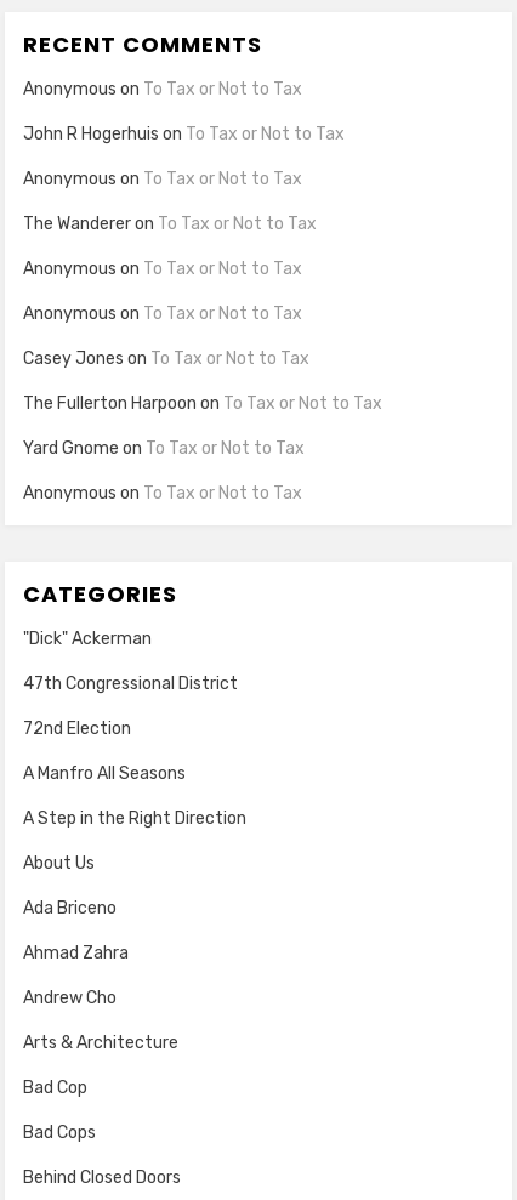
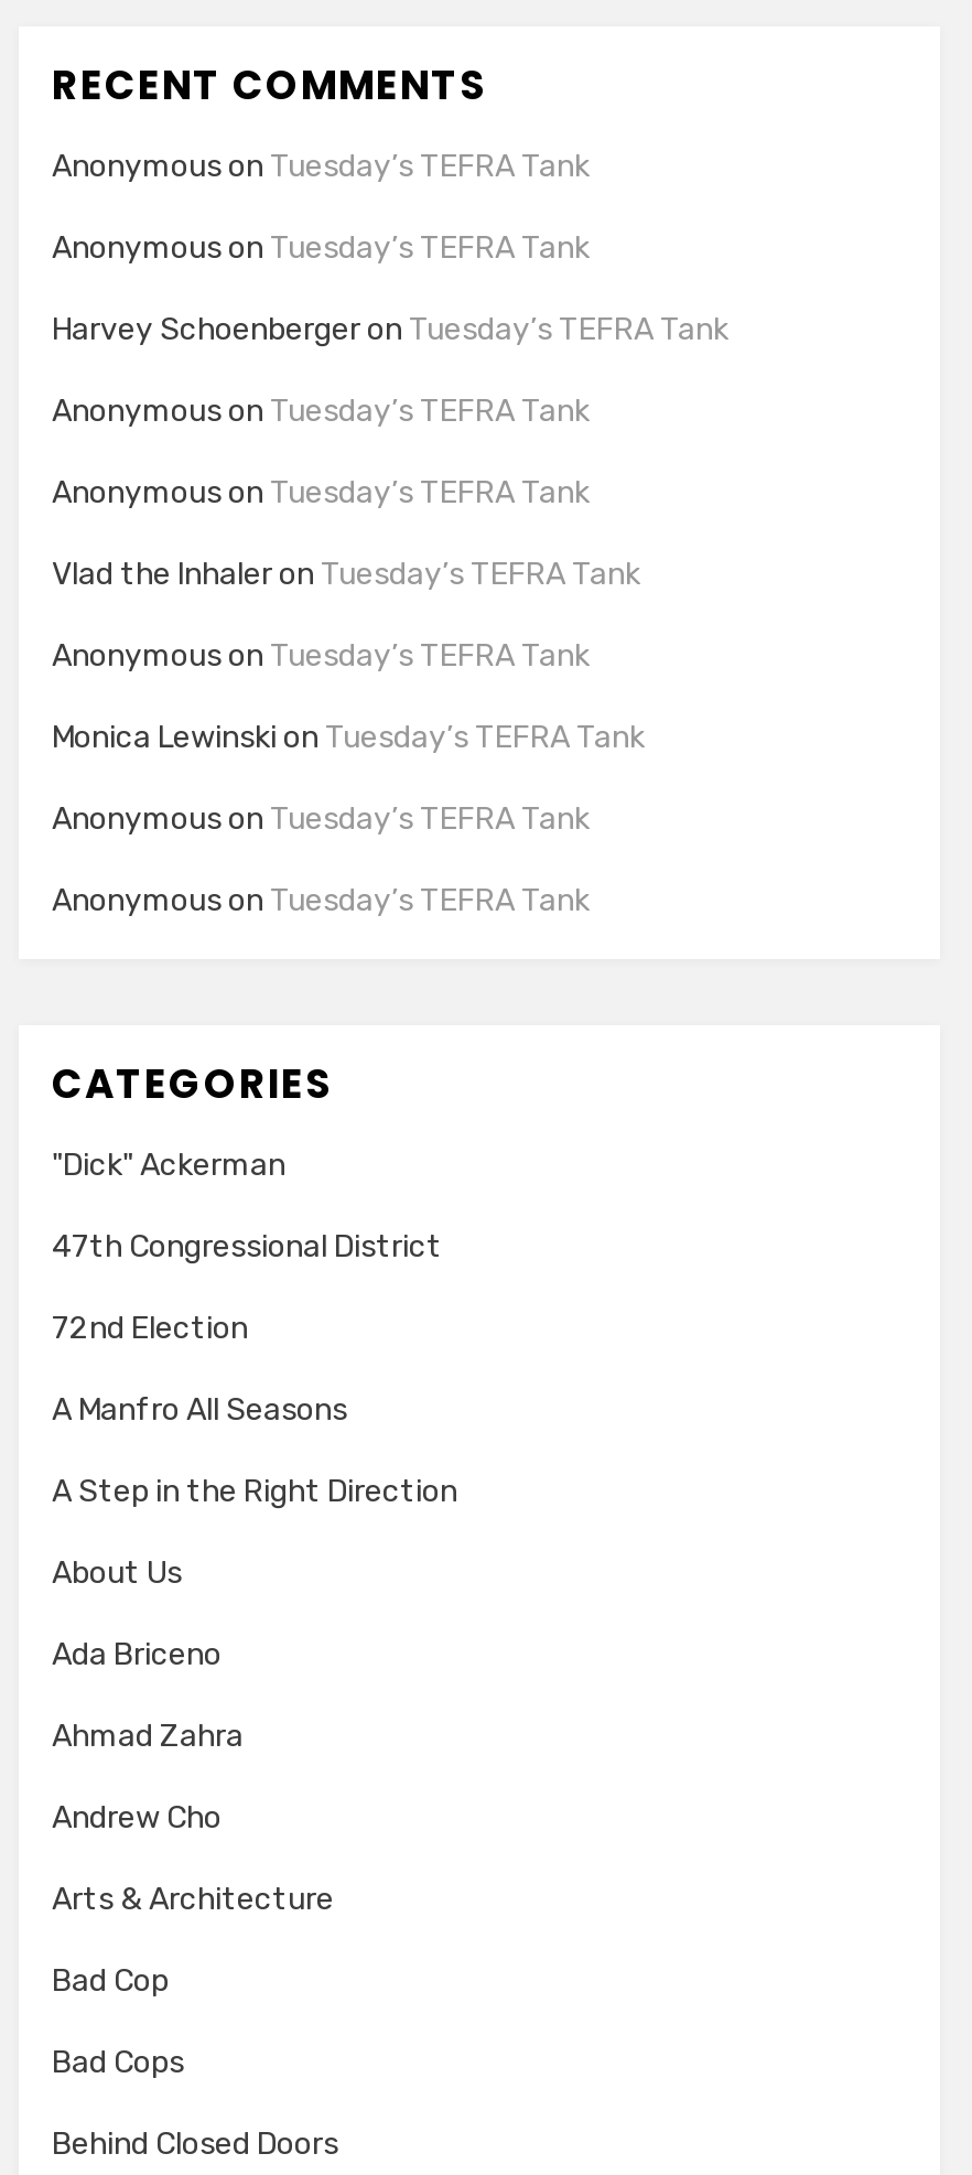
- Anonymous on To Tax or Not to Tax
+ Anonymous on Tuesday’s TEFRA Tank

- John R Hogerhuis on To Tax or Not to Tax
+ Anonymous on Tuesday’s TEFRA Tank

- Anonymous on To Tax or Not to Tax
+ Harvey Schoenberger on Tuesday’s TEFRA Tank

- The Wanderer on To Tax or Not to Tax
+ Anonymous on Tuesday’s TEFRA Tank

- Anonymous on To Tax or Not to Tax
+ Anonymous on Tuesday’s TEFRA Tank

- Anonymous on To Tax or Not to Tax
+ Vlad the Inhaler on Tuesday’s TEFRA Tank

- Casey Jones on To Tax or Not to Tax
+ Anonymous on Tuesday’s TEFRA Tank

- The Fullerton Harpoon on To Tax or Not to Tax
+ Monica Lewinski on Tuesday’s TEFRA Tank

- Yard Gnome on To Tax or Not to Tax
+ Anonymous on Tuesday’s TEFRA Tank

- Anonymous on To Tax or Not to Tax
+ Anonymous on Tuesday’s TEFRA Tank
